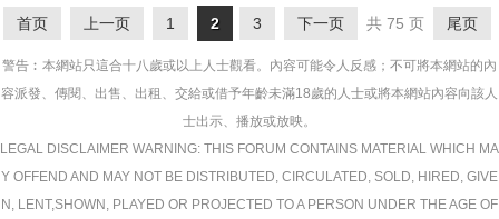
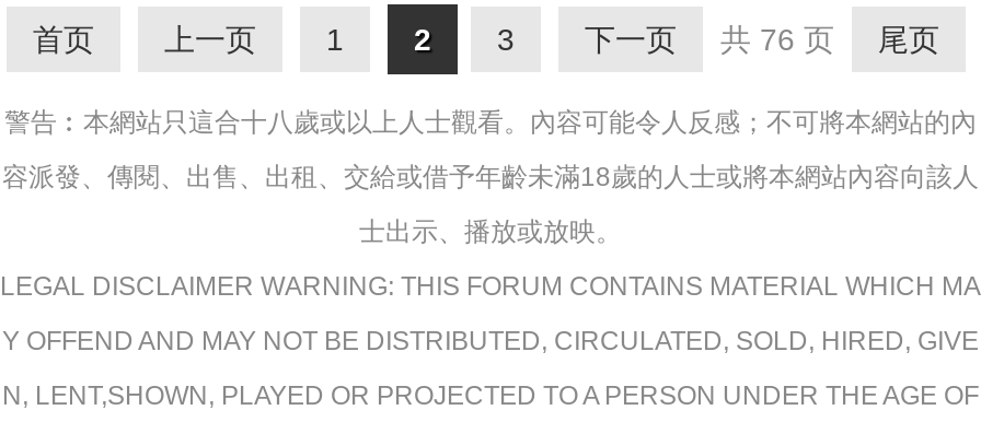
- 首页 上一页 1 2 3 下一页 共 75 页 尾页
+ 首页 上一页 1 2 3 下一页 共 76 页 尾页
